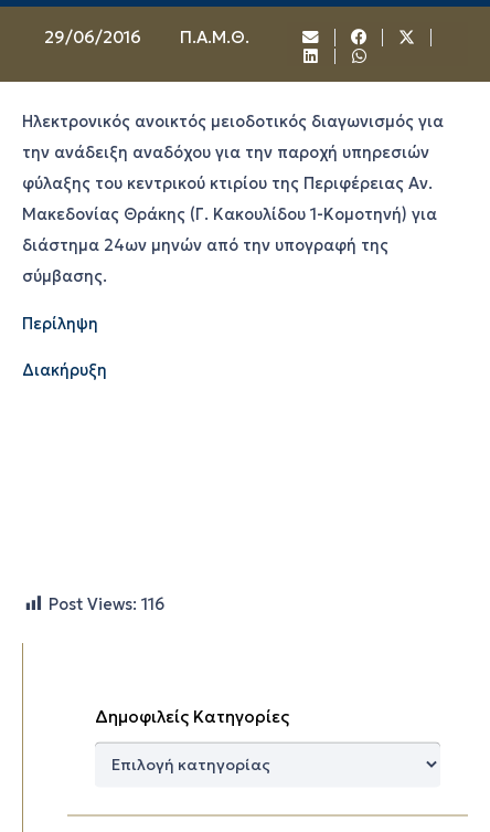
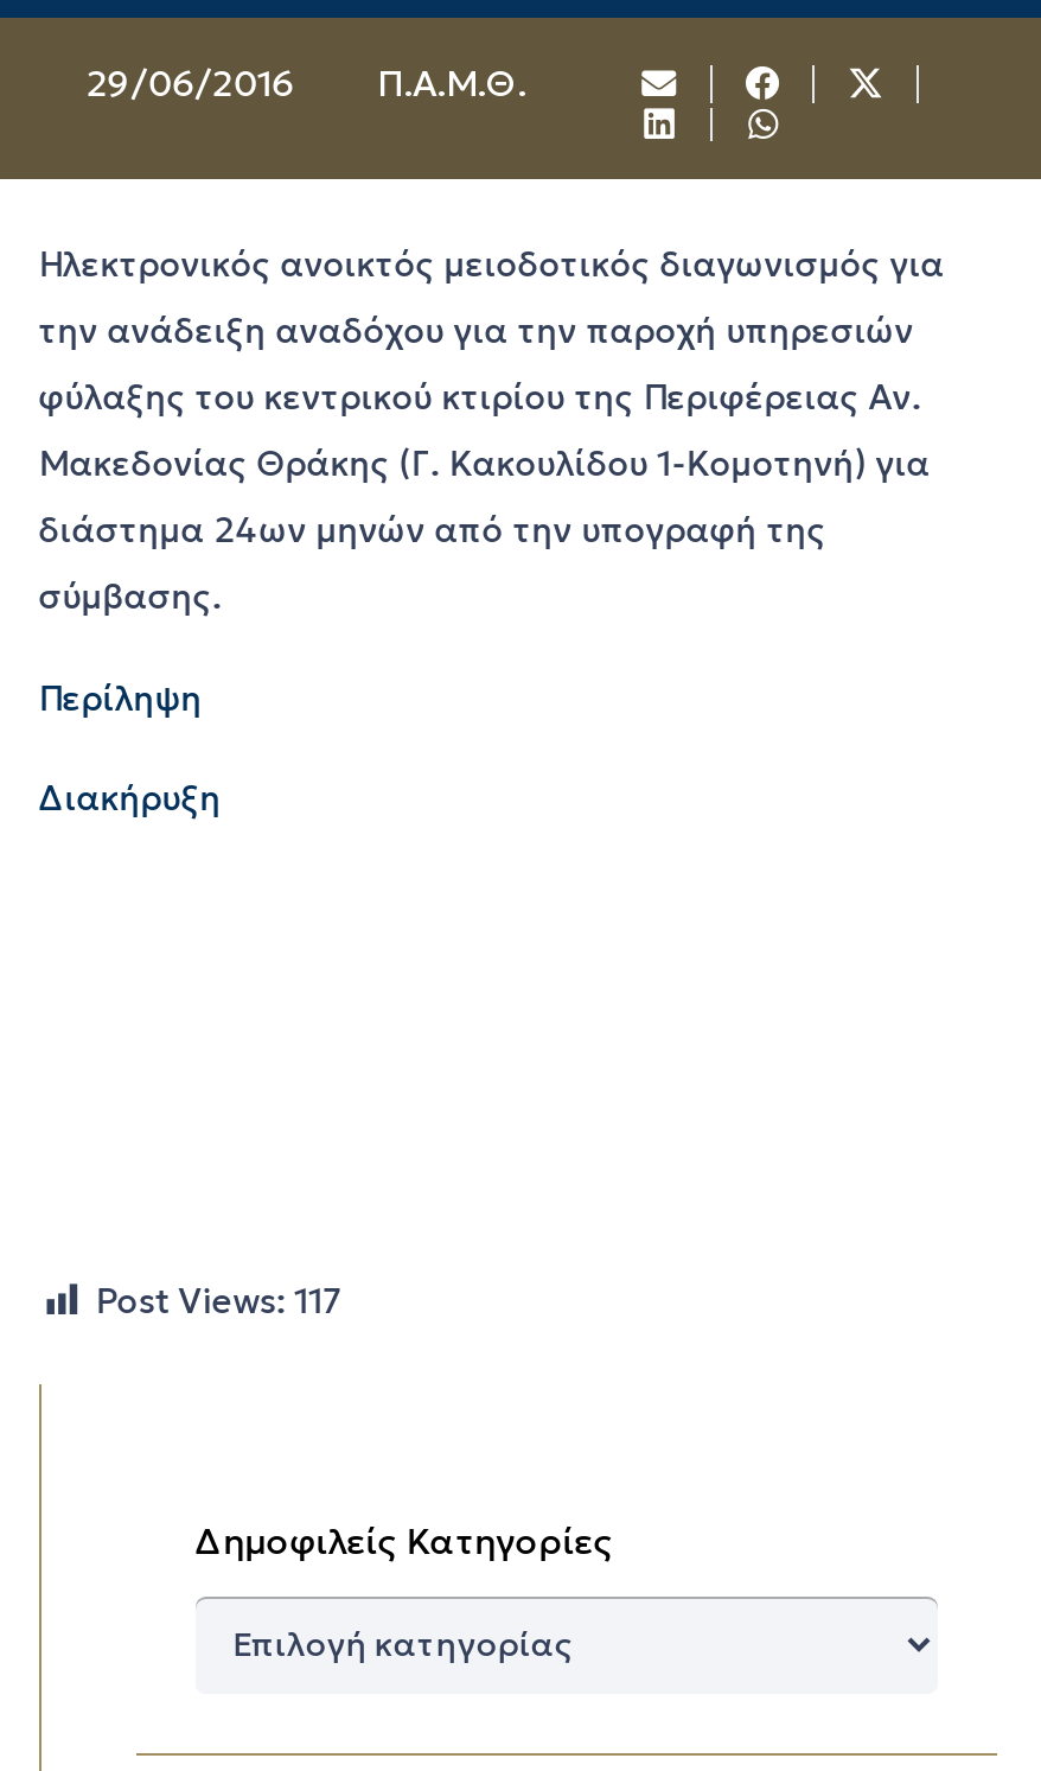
- Post Views: 116
+ Post Views: 117
